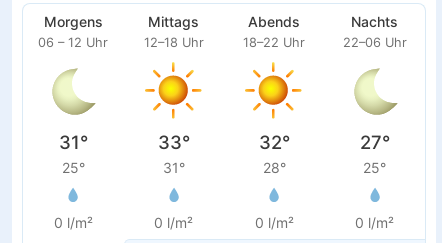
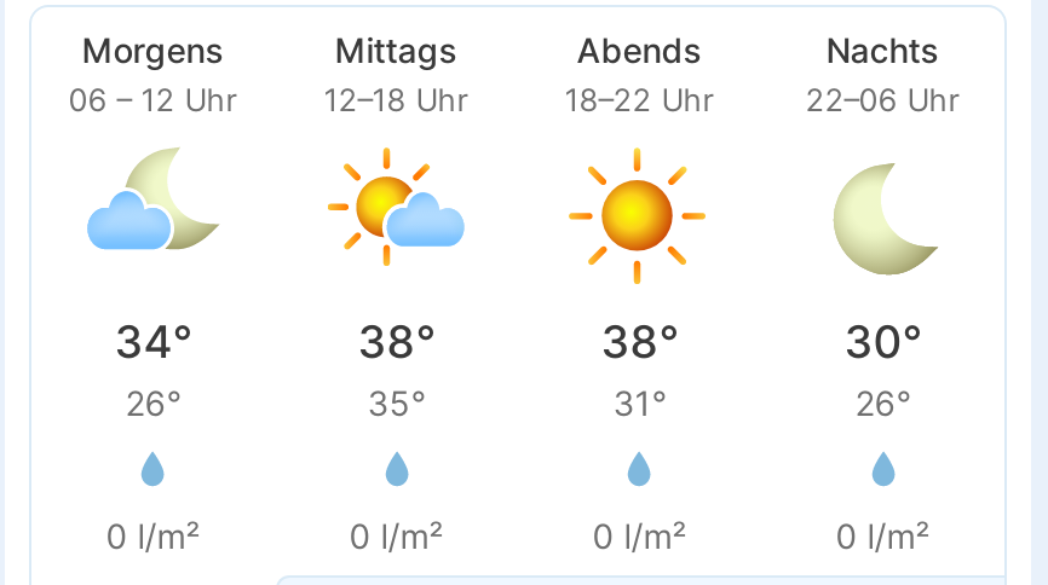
- [image]
- 31°
+ [image]
+ 34°

- [image]
- 33°
+ [image]
+ 38°

- 32°
+ 38°

- 27°
+ 30°

- 25°
+ 26°

- 31°
+ 35°

- 28°
+ 31°

- 25°
+ 26°
